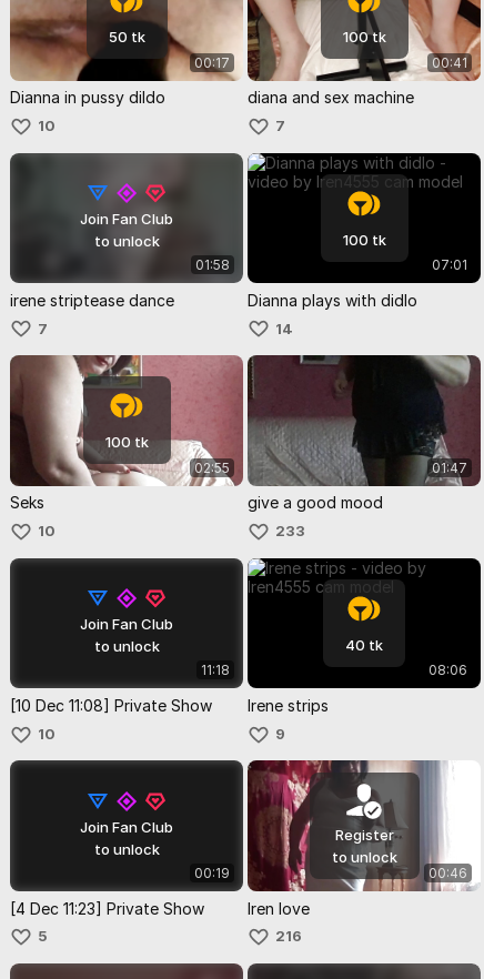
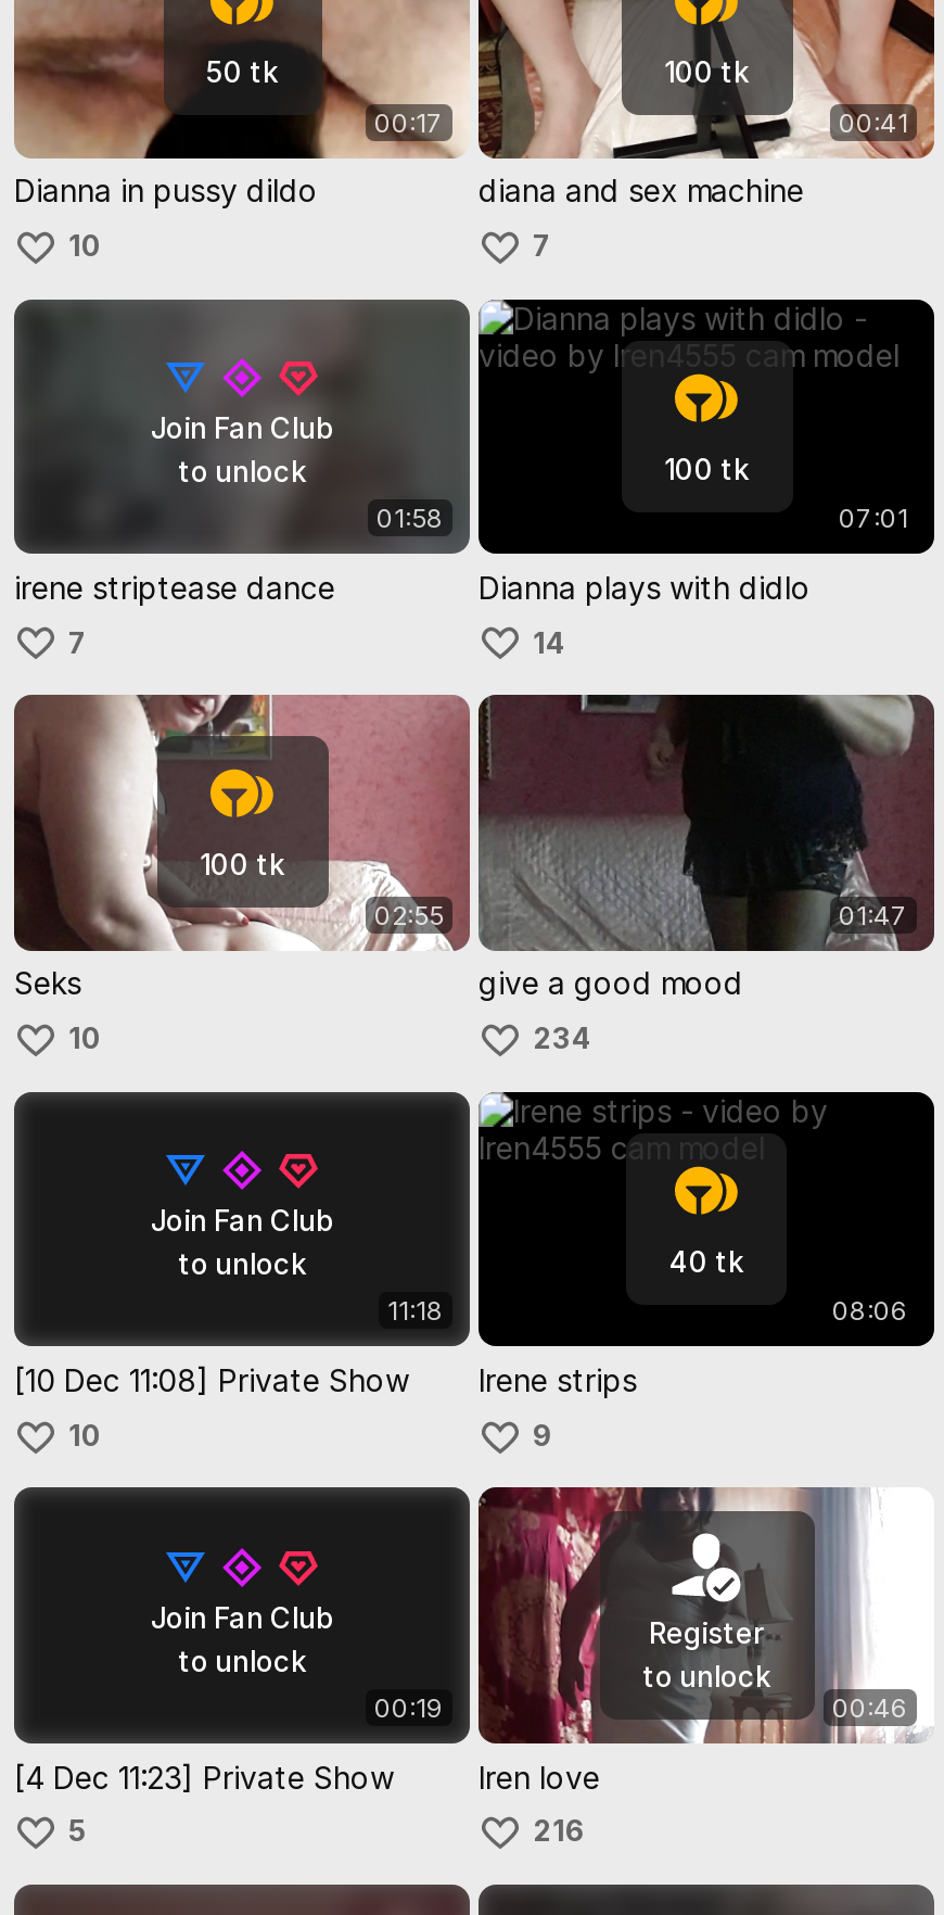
- 233
+ 234
